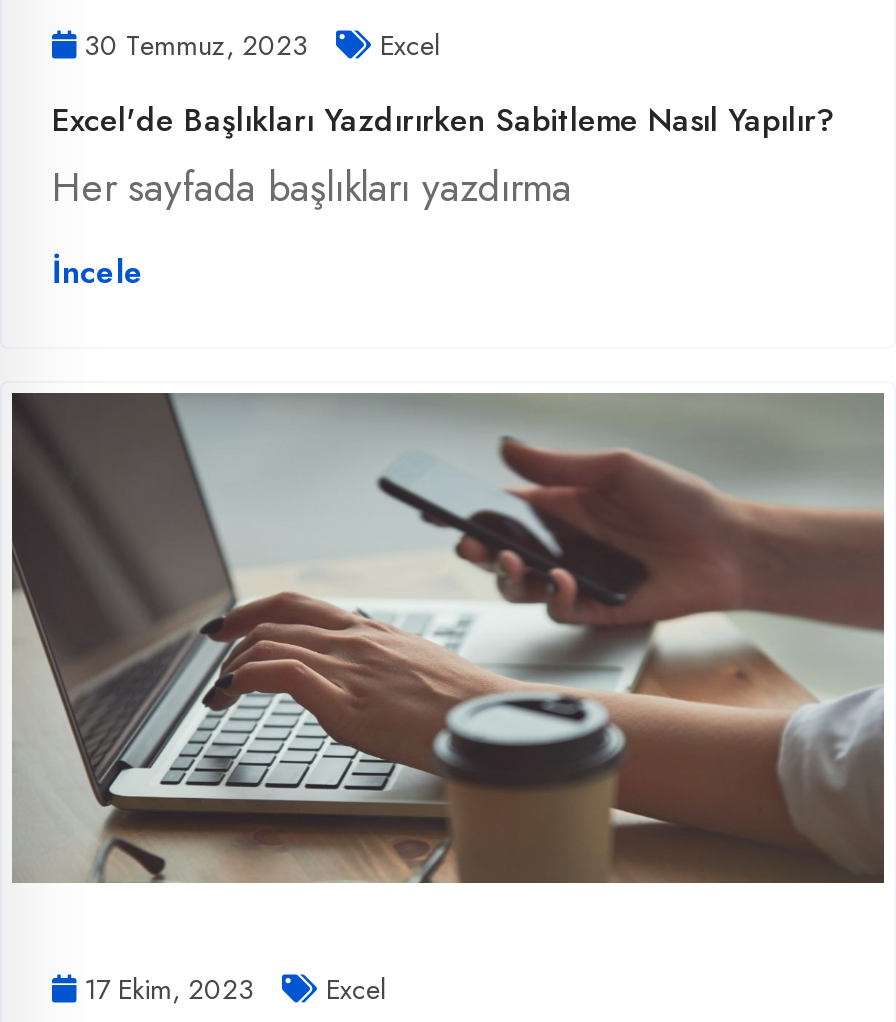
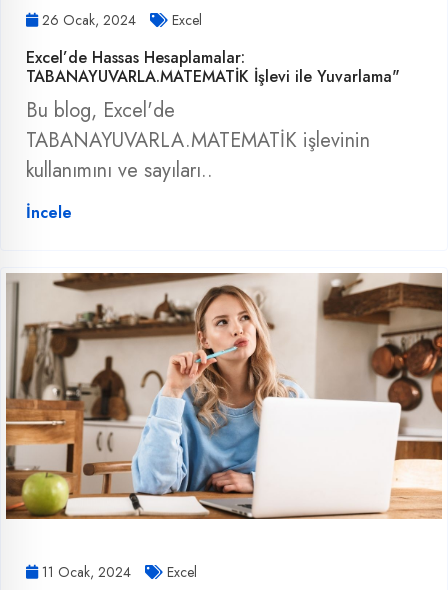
- 30 Temmuz, 2023 Excel
+ 26 Ocak, 2024 Excel

- Excel'de Başlıkları Yazdırırken Sabitleme Nasıl Yapılır?
- Her sayfada başlıkları yazdırma
+ Excel’de Hassas Hesaplamalar:
+ TABANAYUVARLA.MATEMATİK İşlevi ile Yuvarlama"
+ Bu blog, Excel'de
+ TABANAYUVARLA.MATEMATİK işlevinin
+ kullanımını ve sayıları..

- [image]
+ [image]

- 17 Ekim, 2023 Excel
+ 11 Ocak, 2024 Excel
